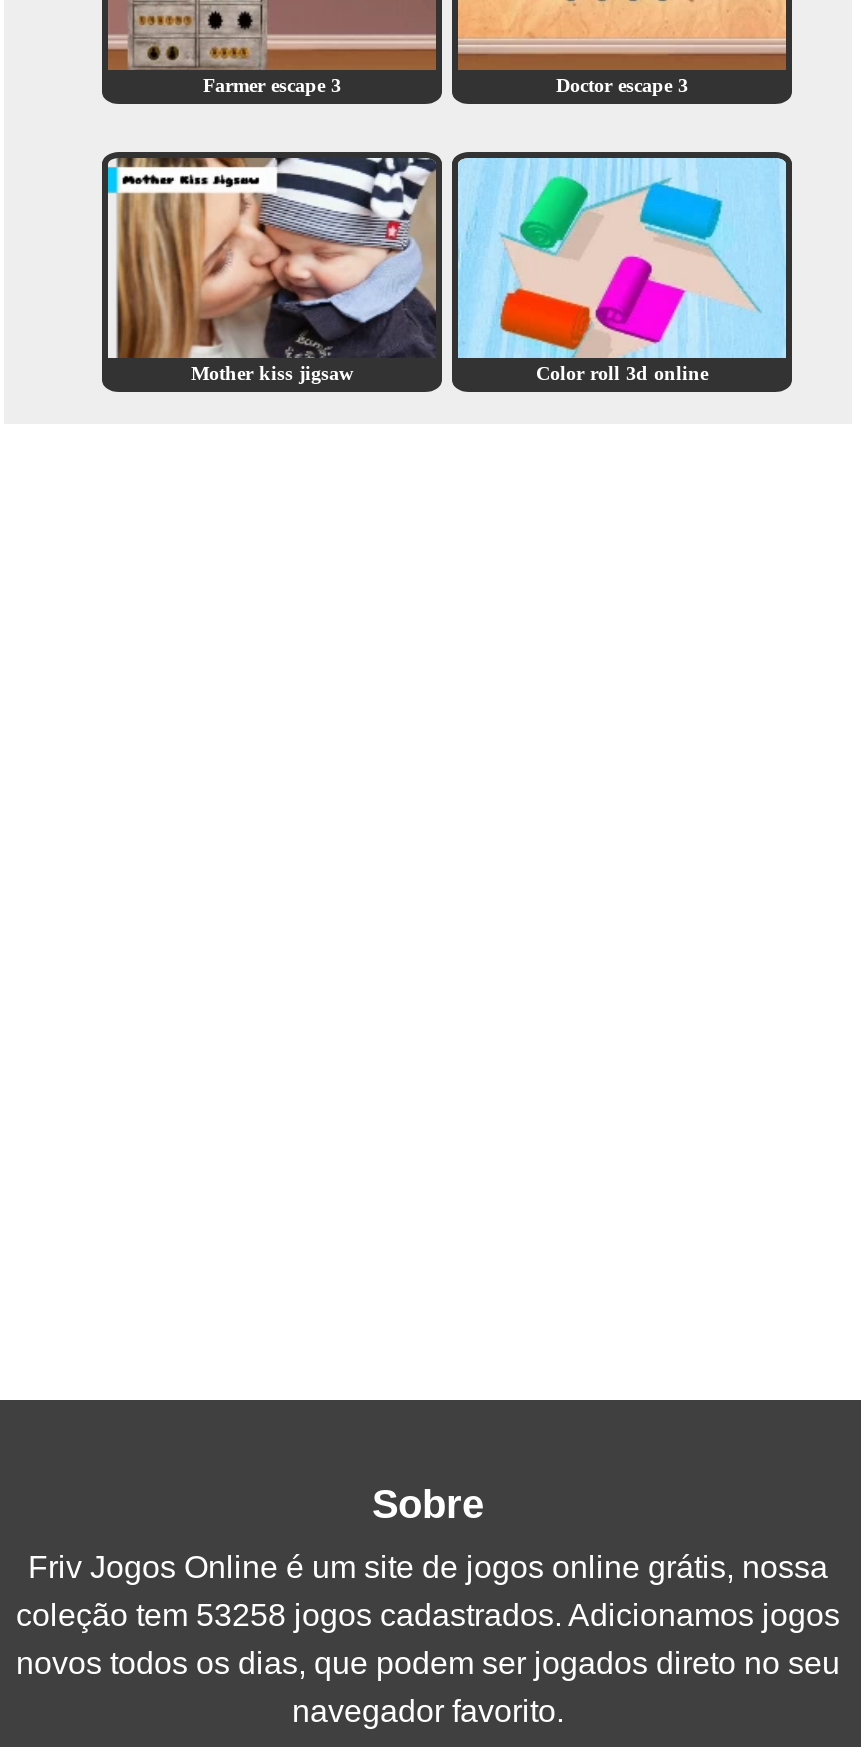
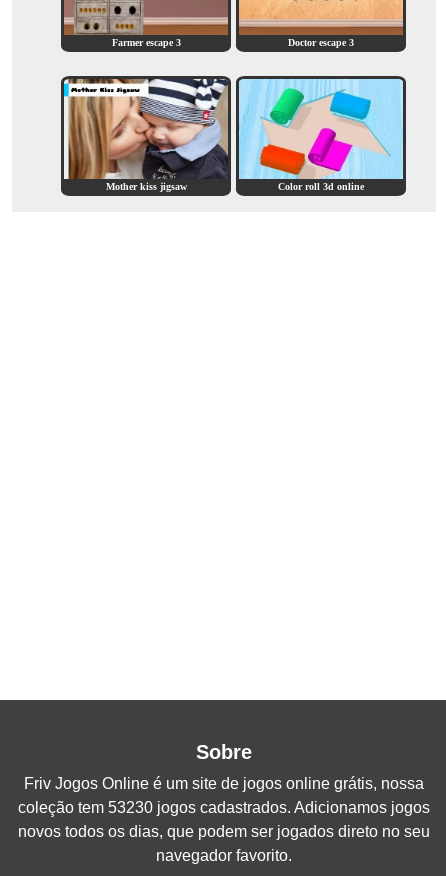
- coleção tem 53258 jogos cadastrados. Adicionamos jogos
+ coleção tem 53230 jogos cadastrados. Adicionamos jogos
